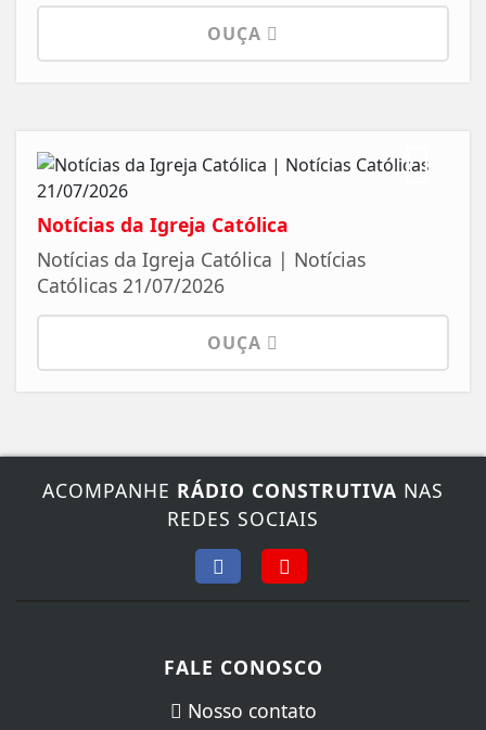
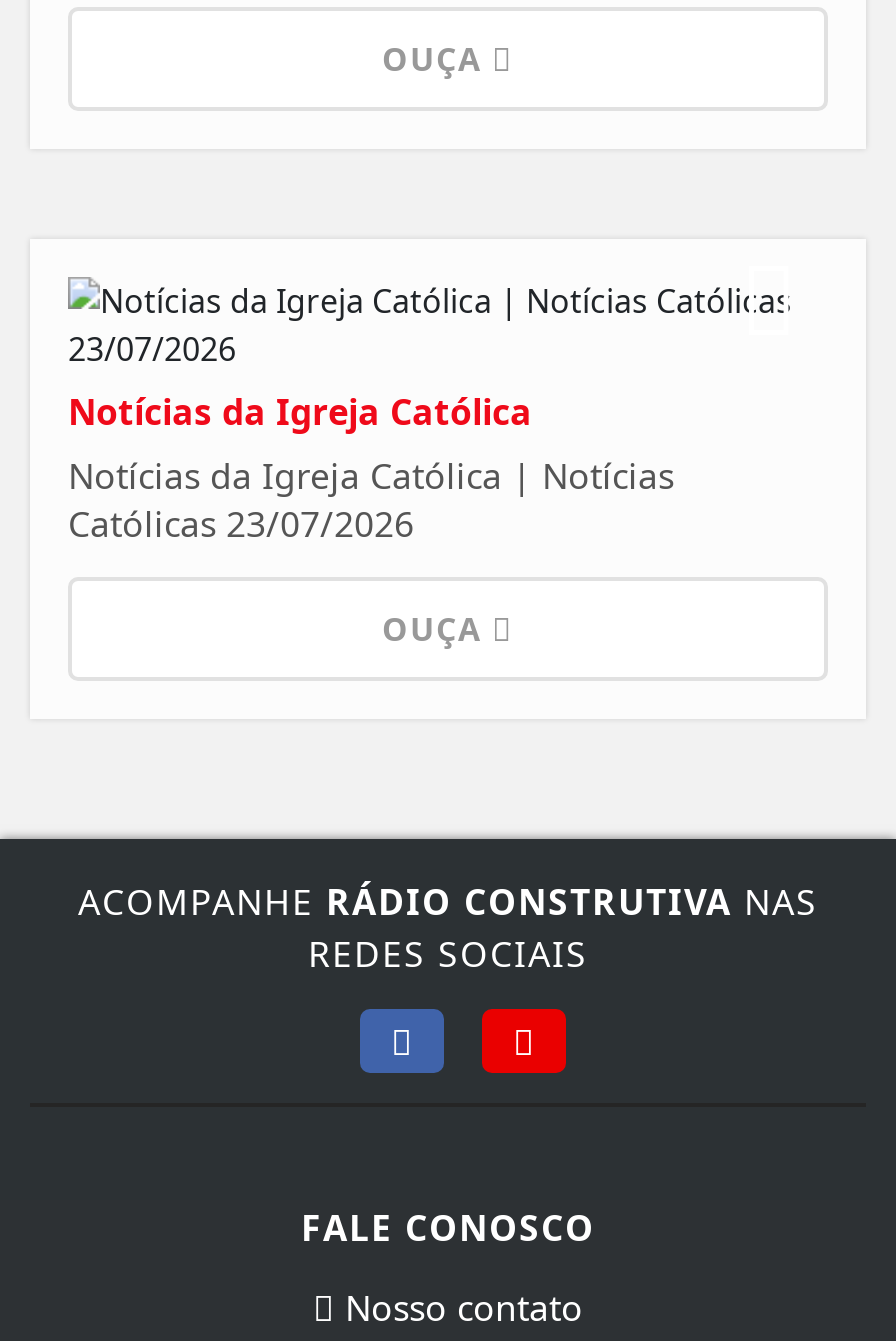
- Católicas 21/07/2026
+ Católicas 23/07/2026
